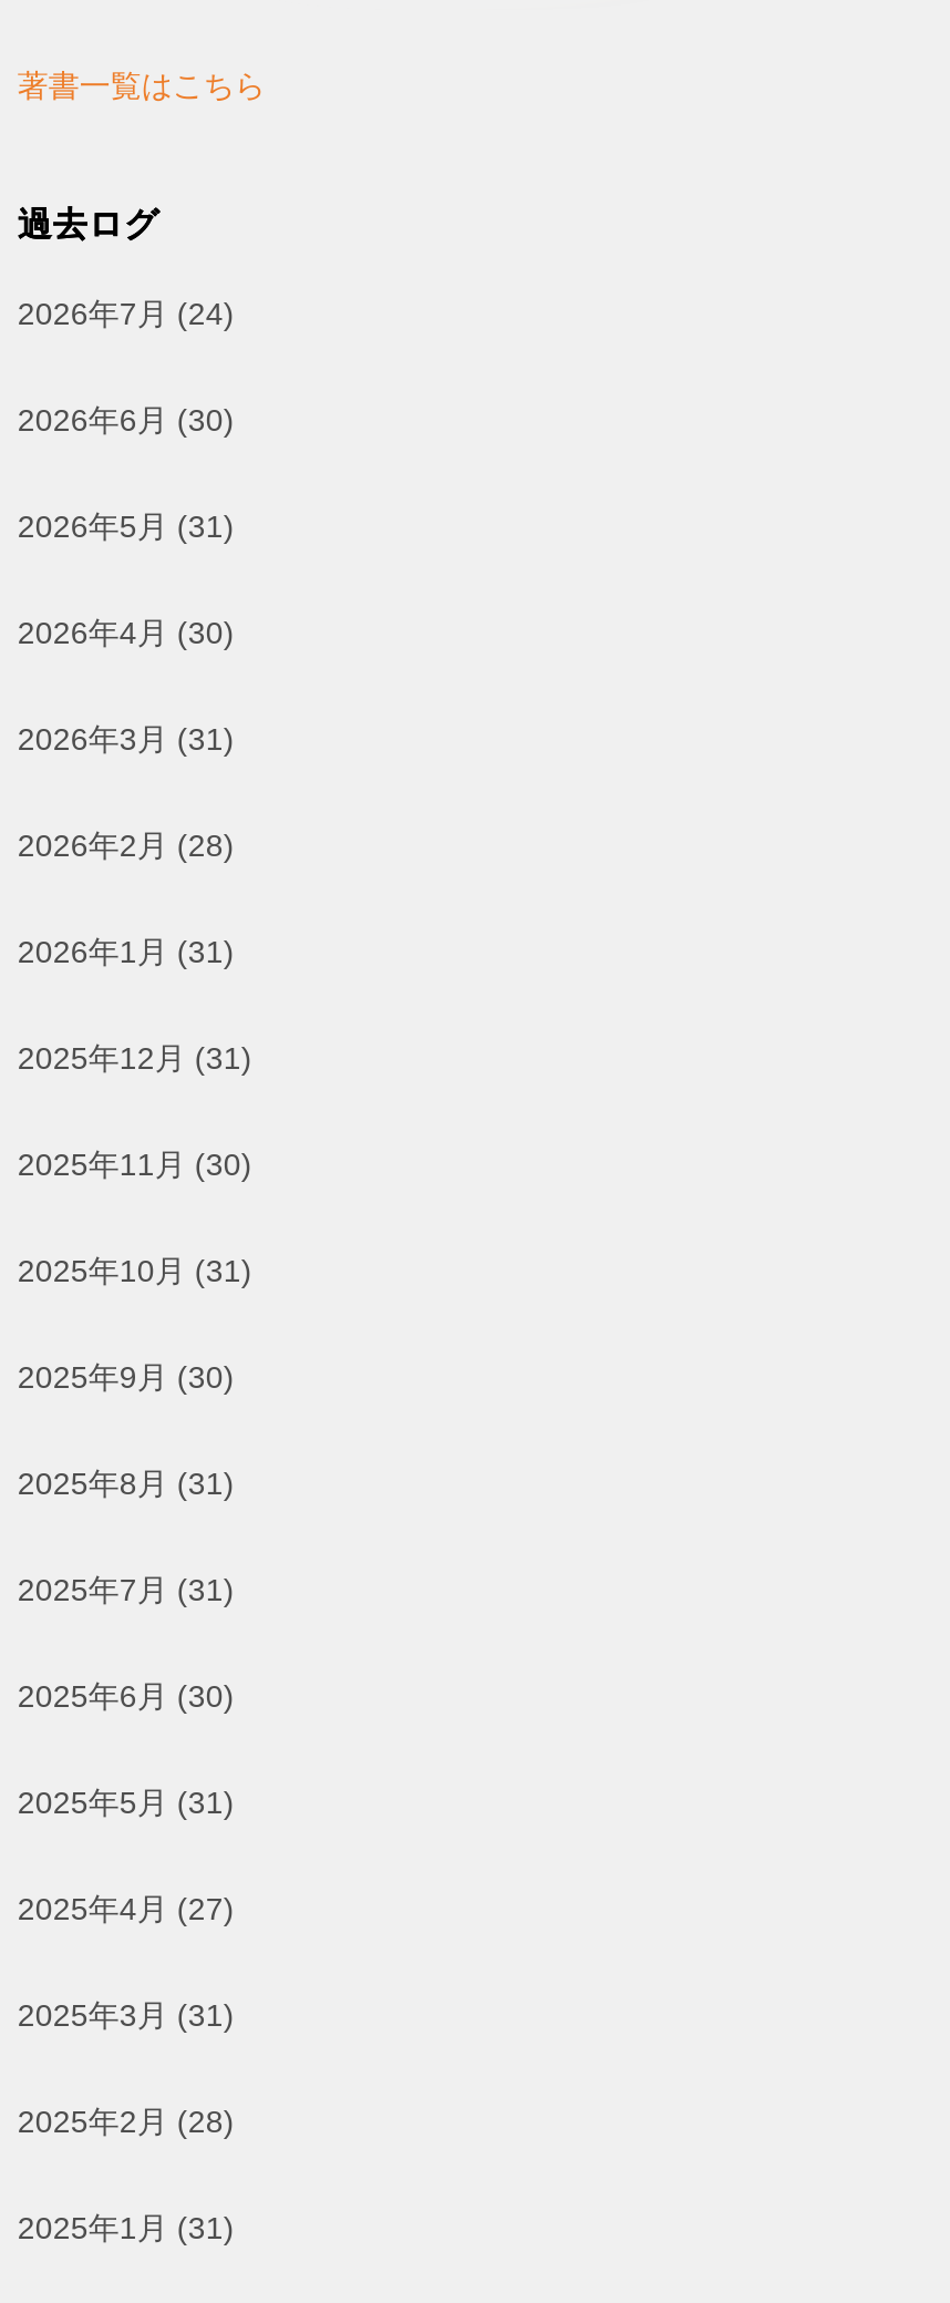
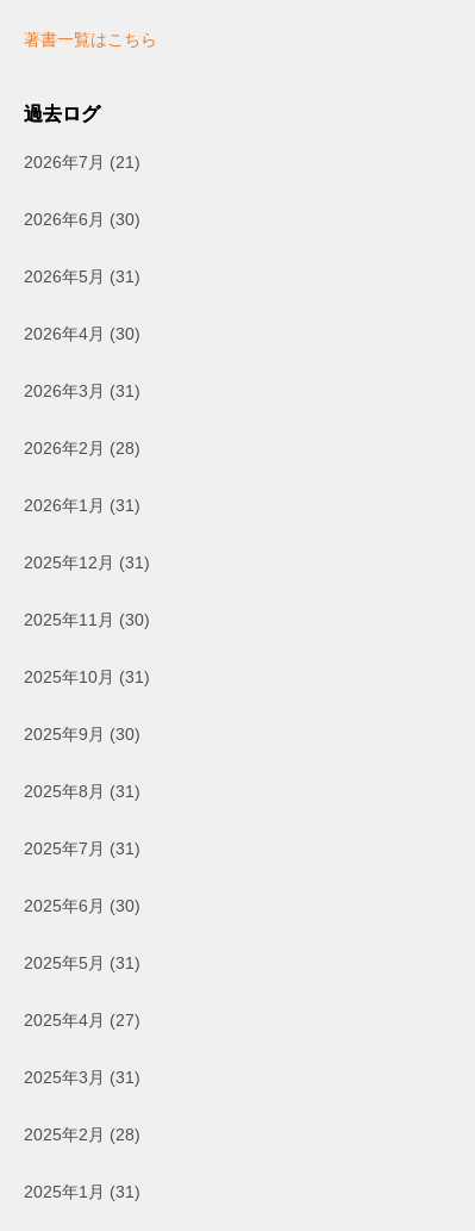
- 2026年7月(24)
+ 2026年7月(21)
